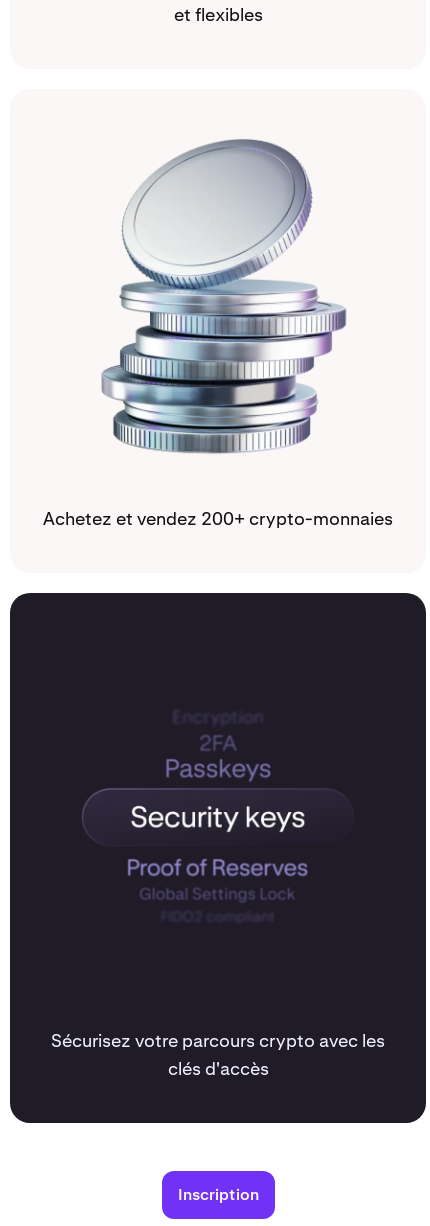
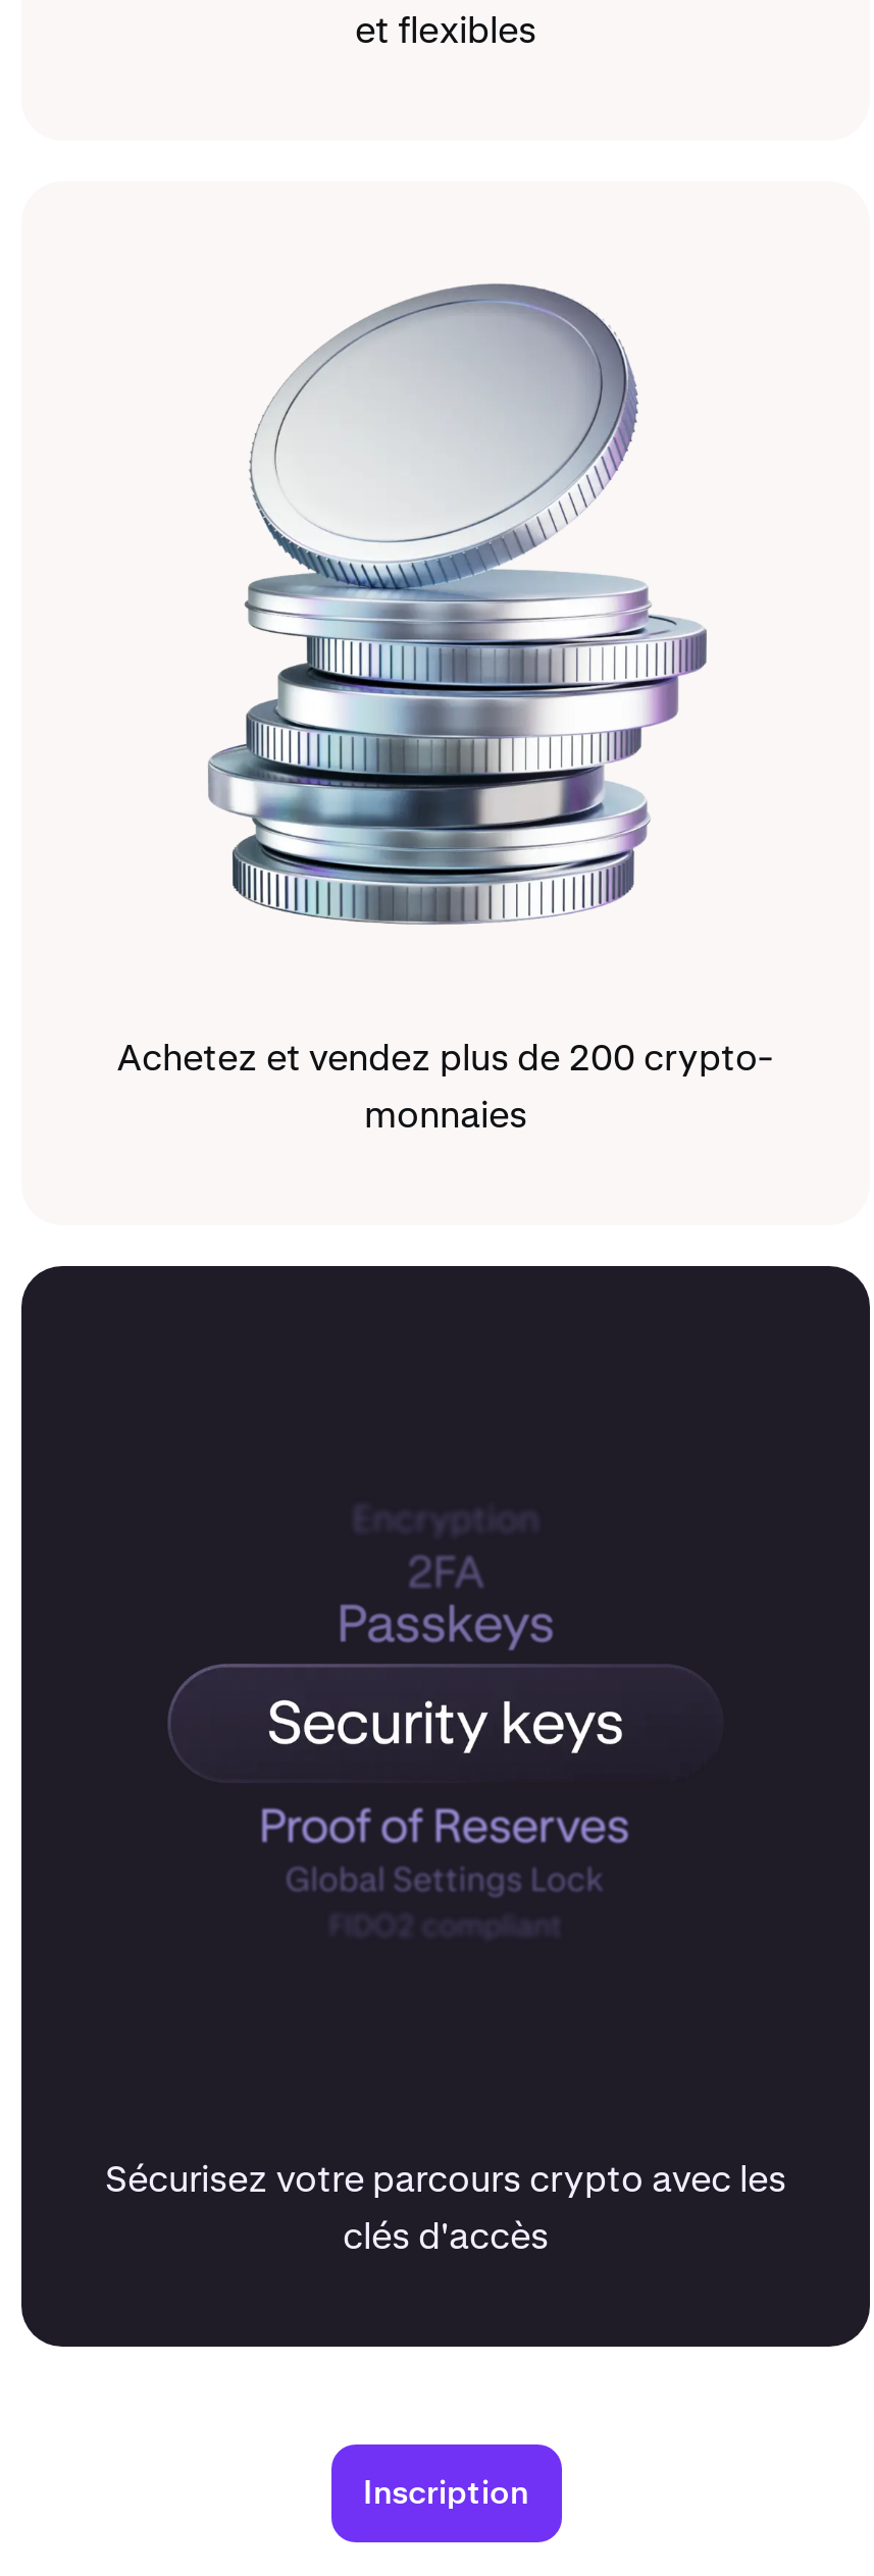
- Achetez et vendez 200+ crypto-monnaies
+ Achetez et vendez plus de 200 crypto-
+ monnaies
